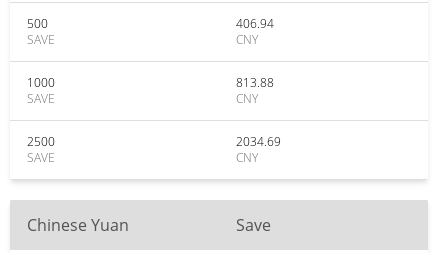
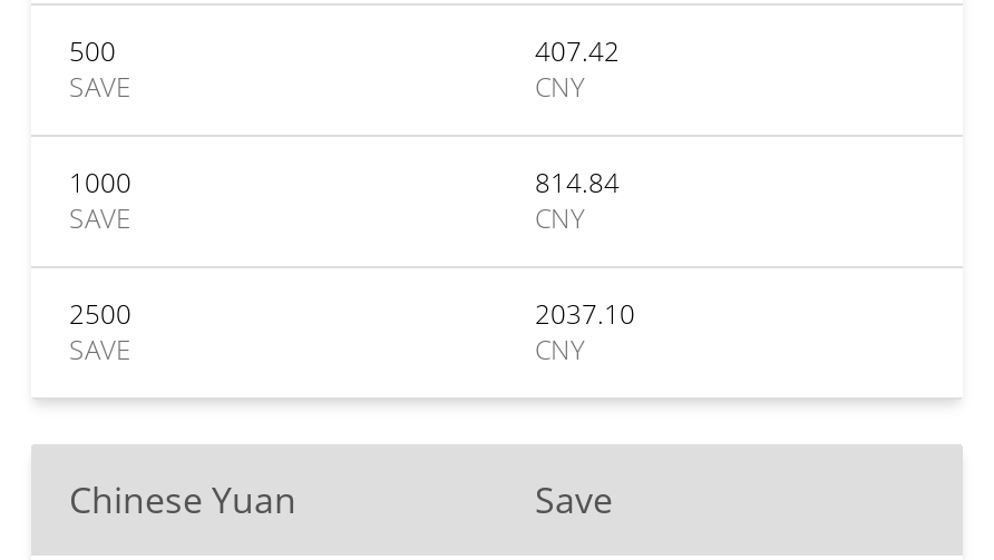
- 406.94
+ 407.42

- 813.88
+ 814.84

- 2034.69
+ 2037.10
